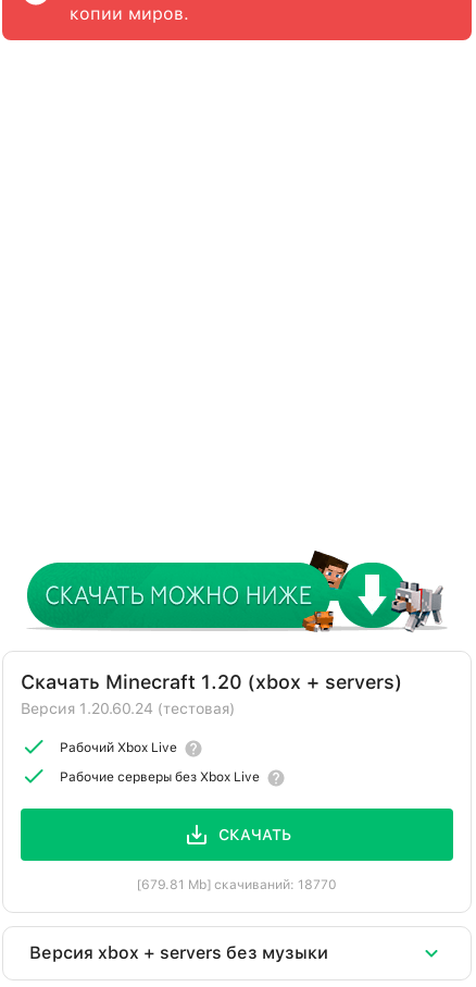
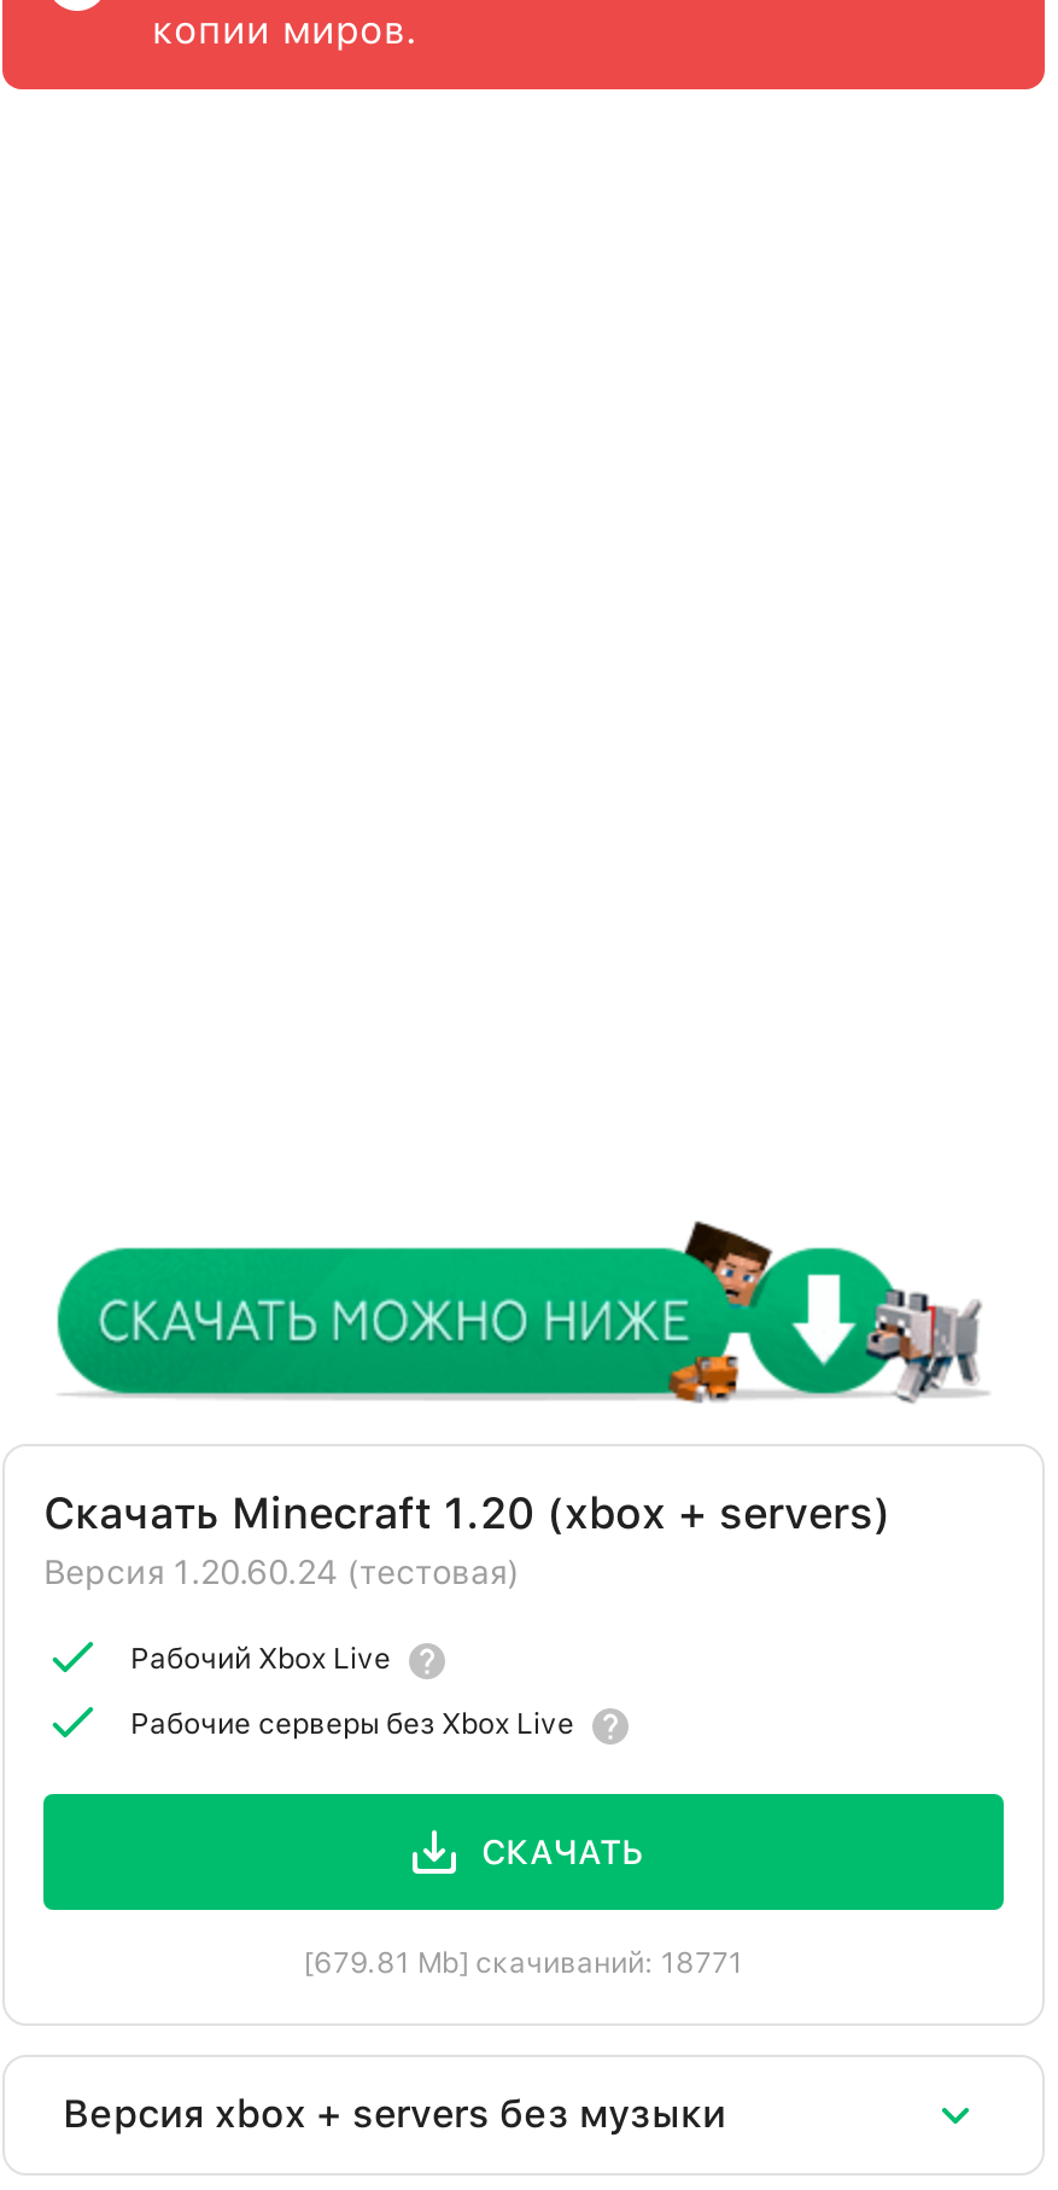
- [679.81 Mb] скачиваний: 18770
+ [679.81 Mb] скачиваний: 18771
